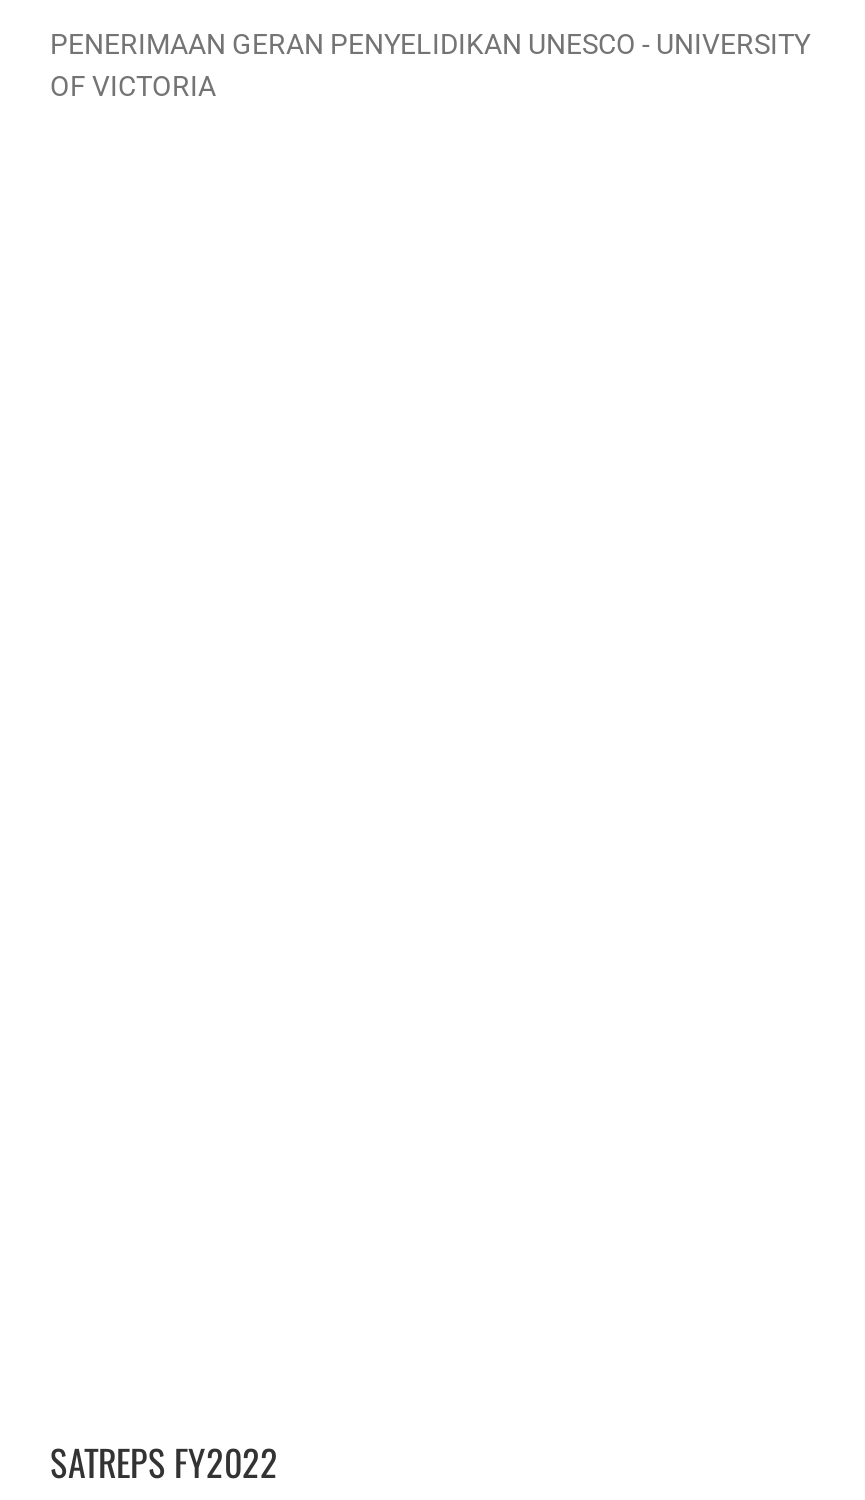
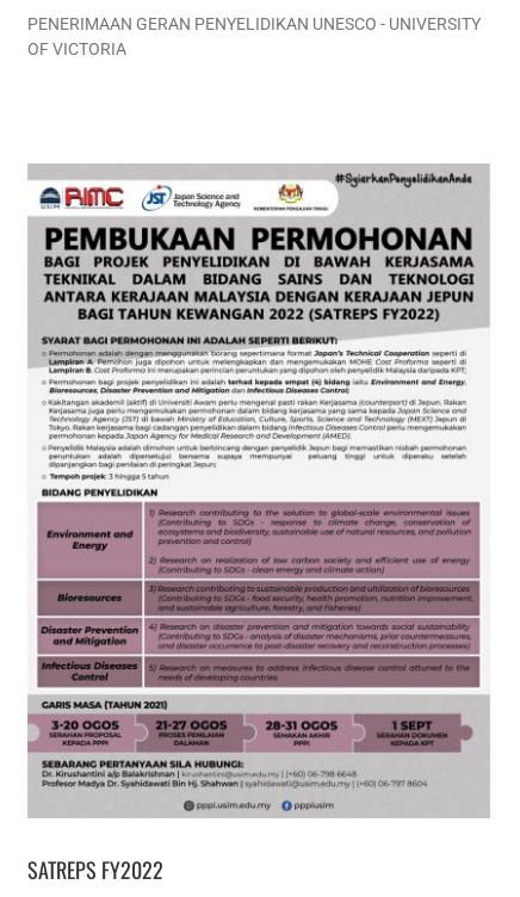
+ [image]
